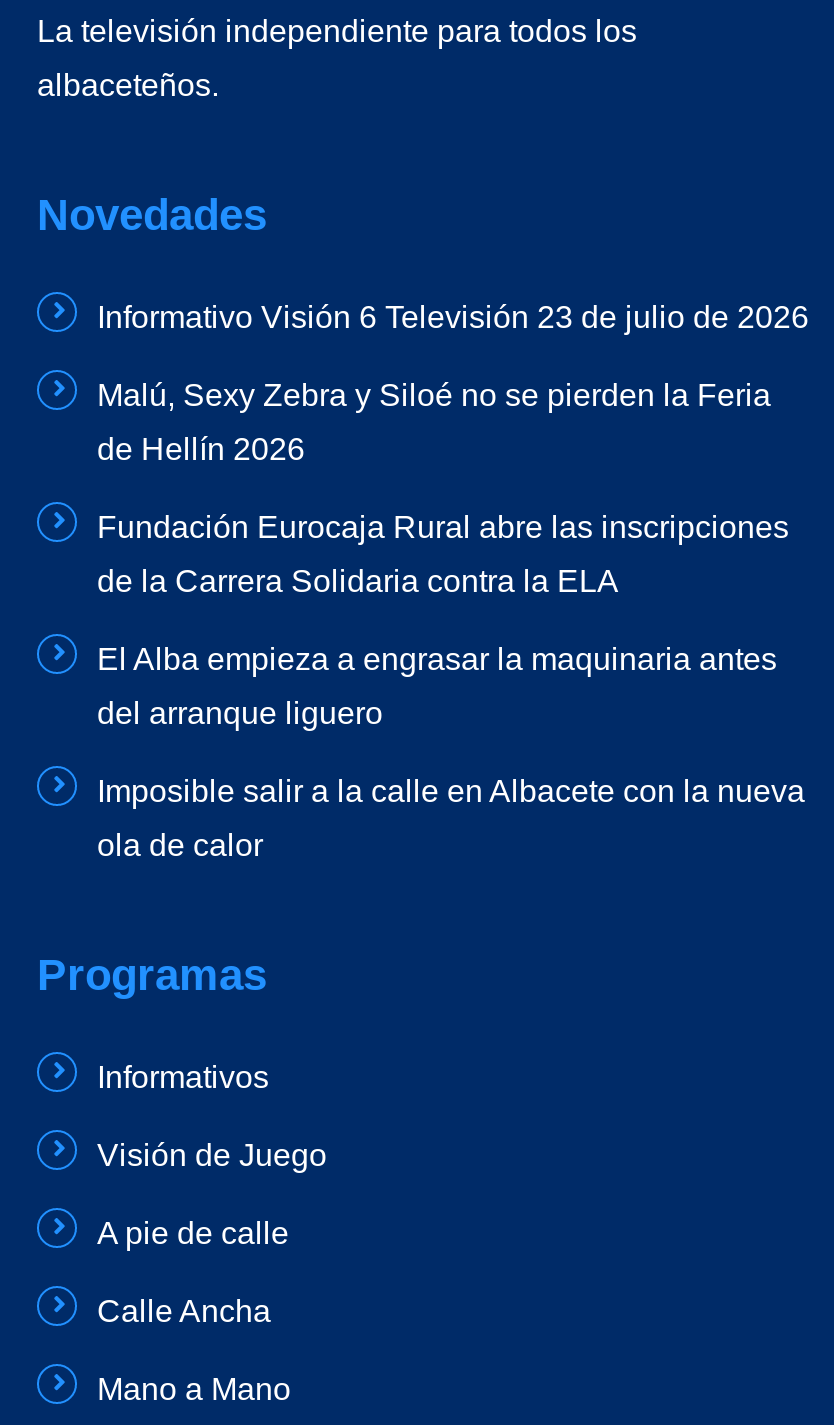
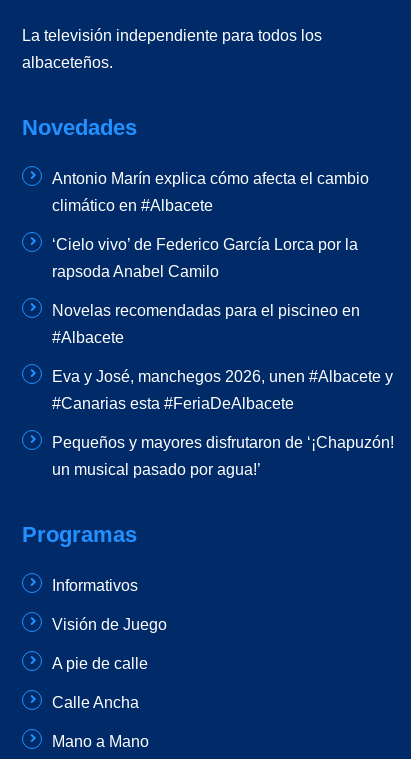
- Informativo Visión 6 Televisión 23 de julio de 2026
- Malú, Sexy Zebra y Siloé no se pierden la Feria
- de Hellín 2026
- Fundación Eurocaja Rural abre las inscripciones
- de la Carrera Solidaria contra la ELA
- El Alba empieza a engrasar la maquinaria antes
- del arranque liguero
- Imposible salir a la calle en Albacete con la nueva
- ola de calor
+ Antonio Marín explica cómo afecta el cambio
+ climático en #Albacete
+ ‘Cielo vivo’ de Federico García Lorca por la
+ rapsoda Anabel Camilo
+ Novelas recomendadas para el piscineo en
+ #Albacete
+ Eva y José, manchegos 2026, unen #Albacete y
+ #Canarias esta #FeriaDeAlbacete
+ Pequeños y mayores disfrutaron de ‘¡Chapuzón!
+ un musical pasado por agua!’
